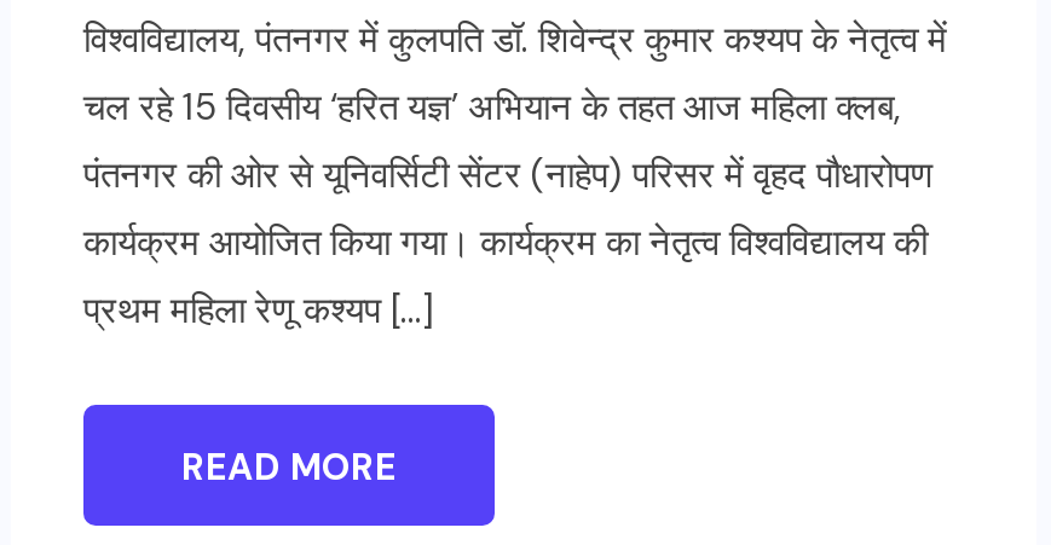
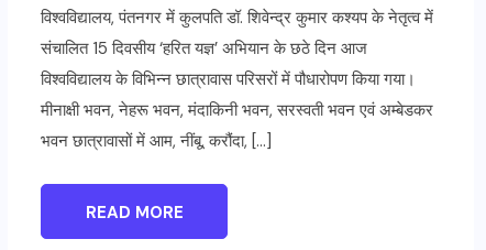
- चल रहे 15 दिवसीय ‘हरित यज्ञ’ अभियान के तहत आज महिला क्लब,
- पंतनगर की ओर से यूनिवर्सिटी सेंटर (नाहेप) परिसर में वृहद पौधारोपण
- कार्यक्रम आयोजित किया गया। कार्यक्रम का नेतृत्व विश्वविद्यालय की
- प्रथम महिला रेणू कश्यप […]
+ संचालित 15 दिवसीय ‘हरित यज्ञ’ अभियान के छठे दिन आज
+ विश्वविद्यालय के विभिन्न छात्रावास परिसरों में पौधारोपण किया गया।
+ मीनाक्षी भवन, नेहरू भवन, मंदाकिनी भवन, सरस्वती भवन एवं अम्बेडकर
+ भवन छात्रावासों में आम, नींबू, करौंदा, […]
